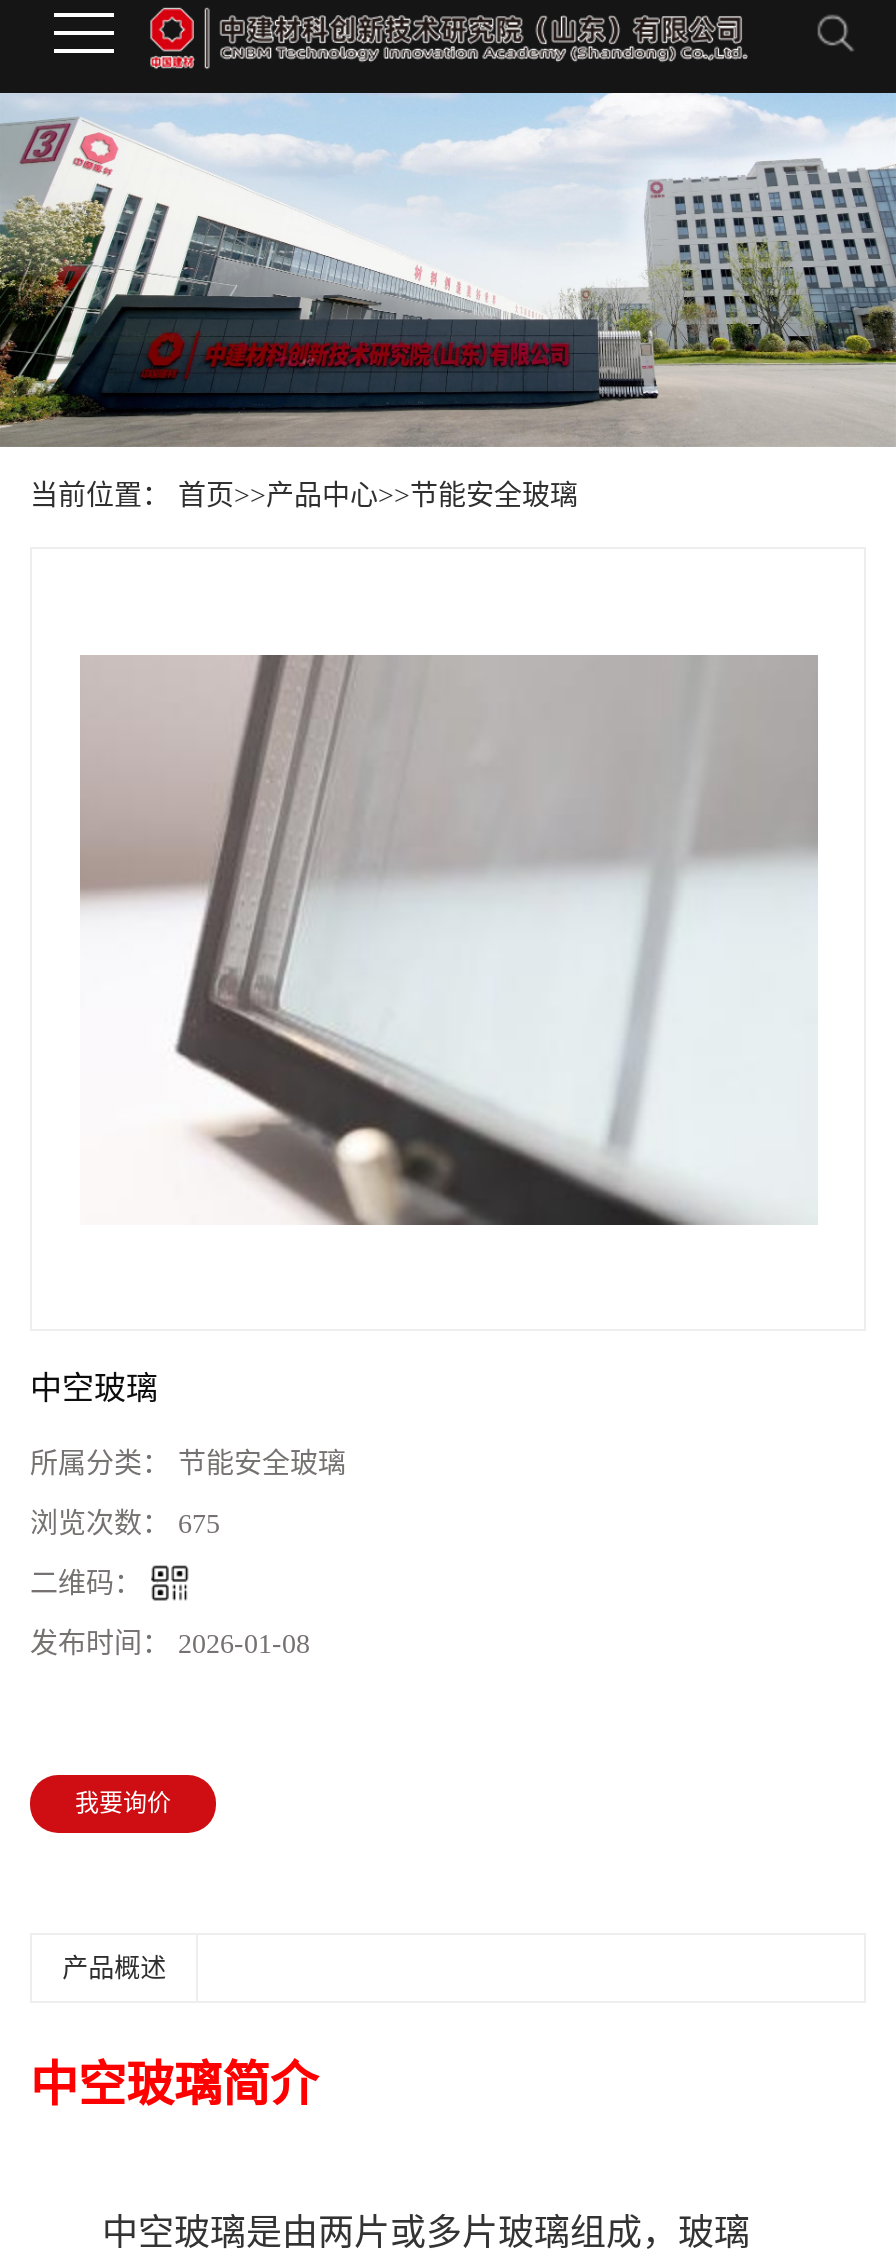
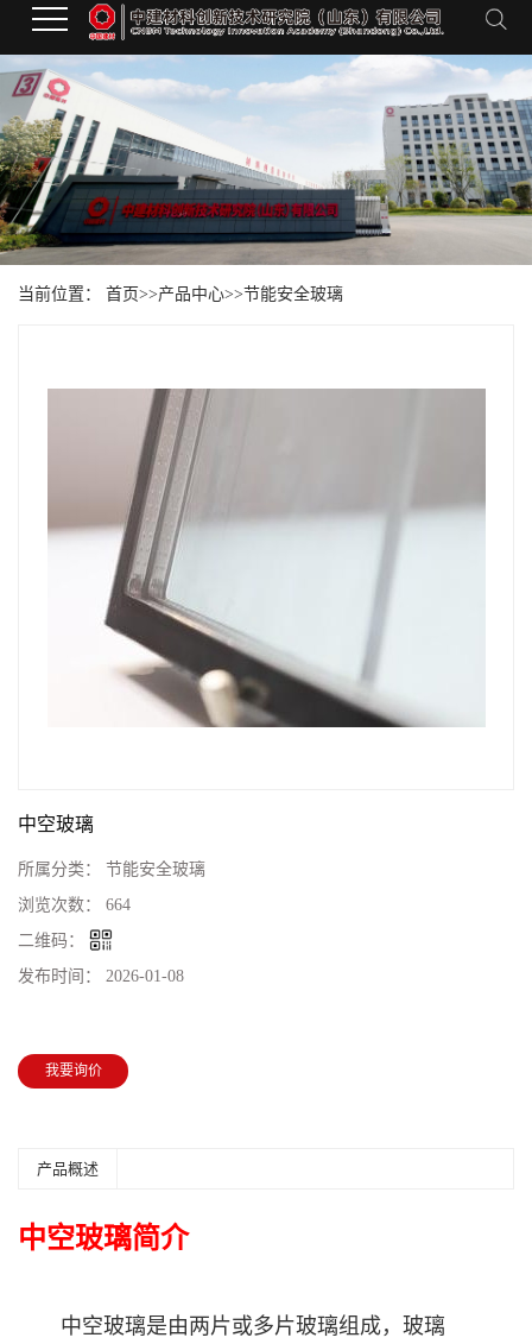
- 浏览次数：675
+ 浏览次数：664
